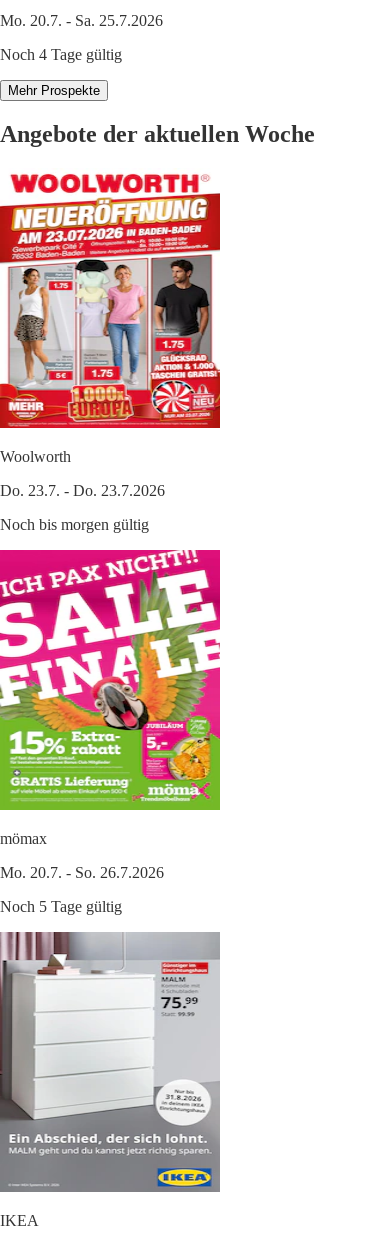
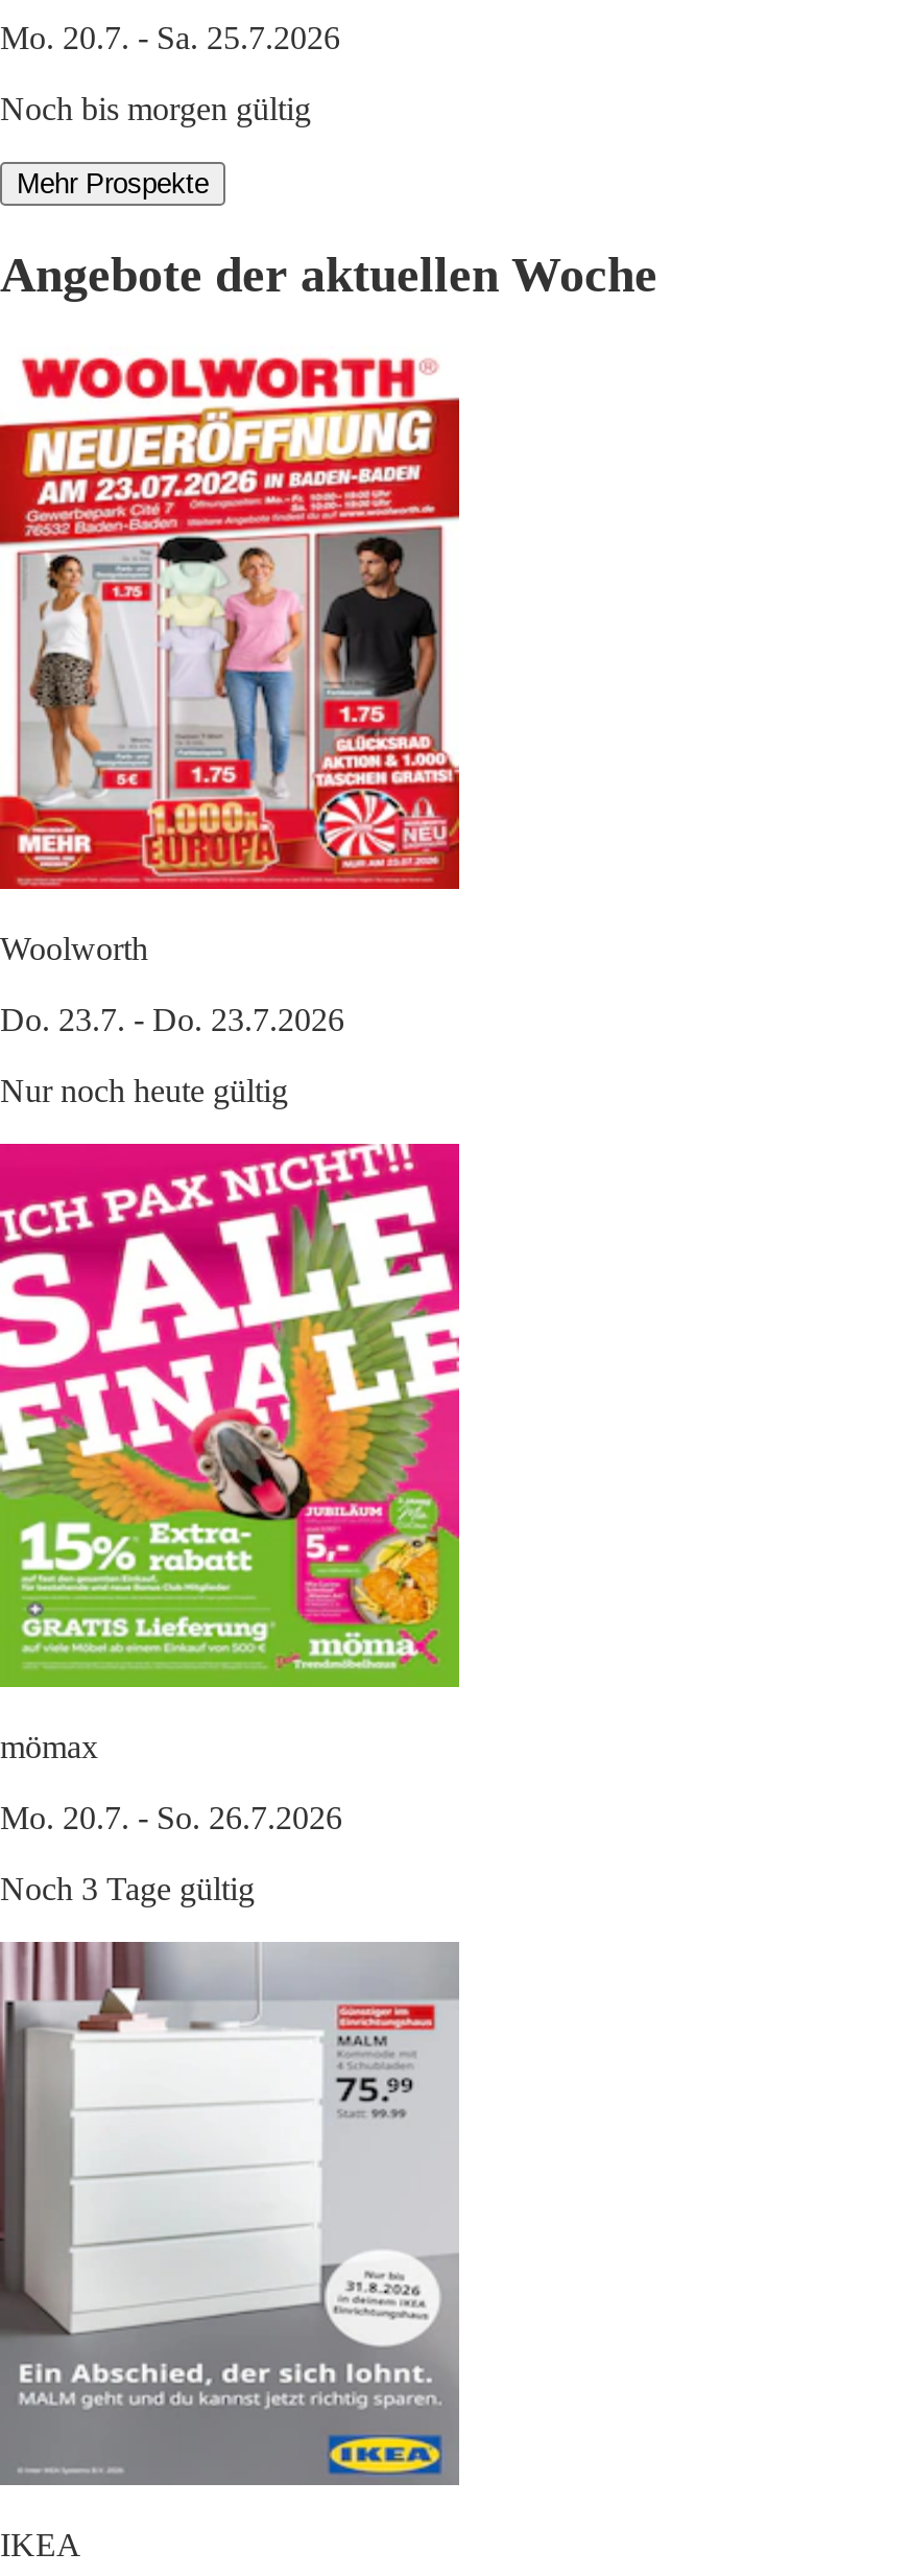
- Noch 4 Tage gültig

+ Nur noch heute gültig

moved up: Noch bis morgen gültig

- Noch 5 Tage gültig
+ Noch 3 Tage gültig
